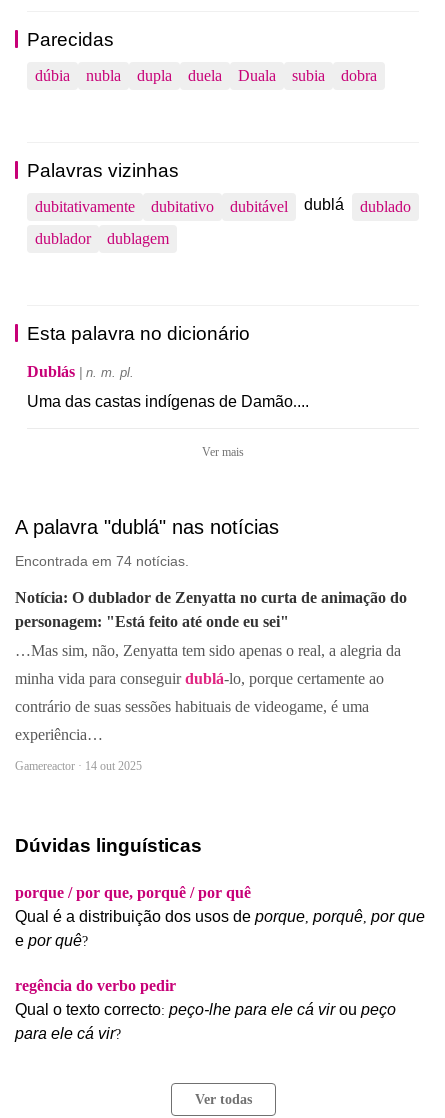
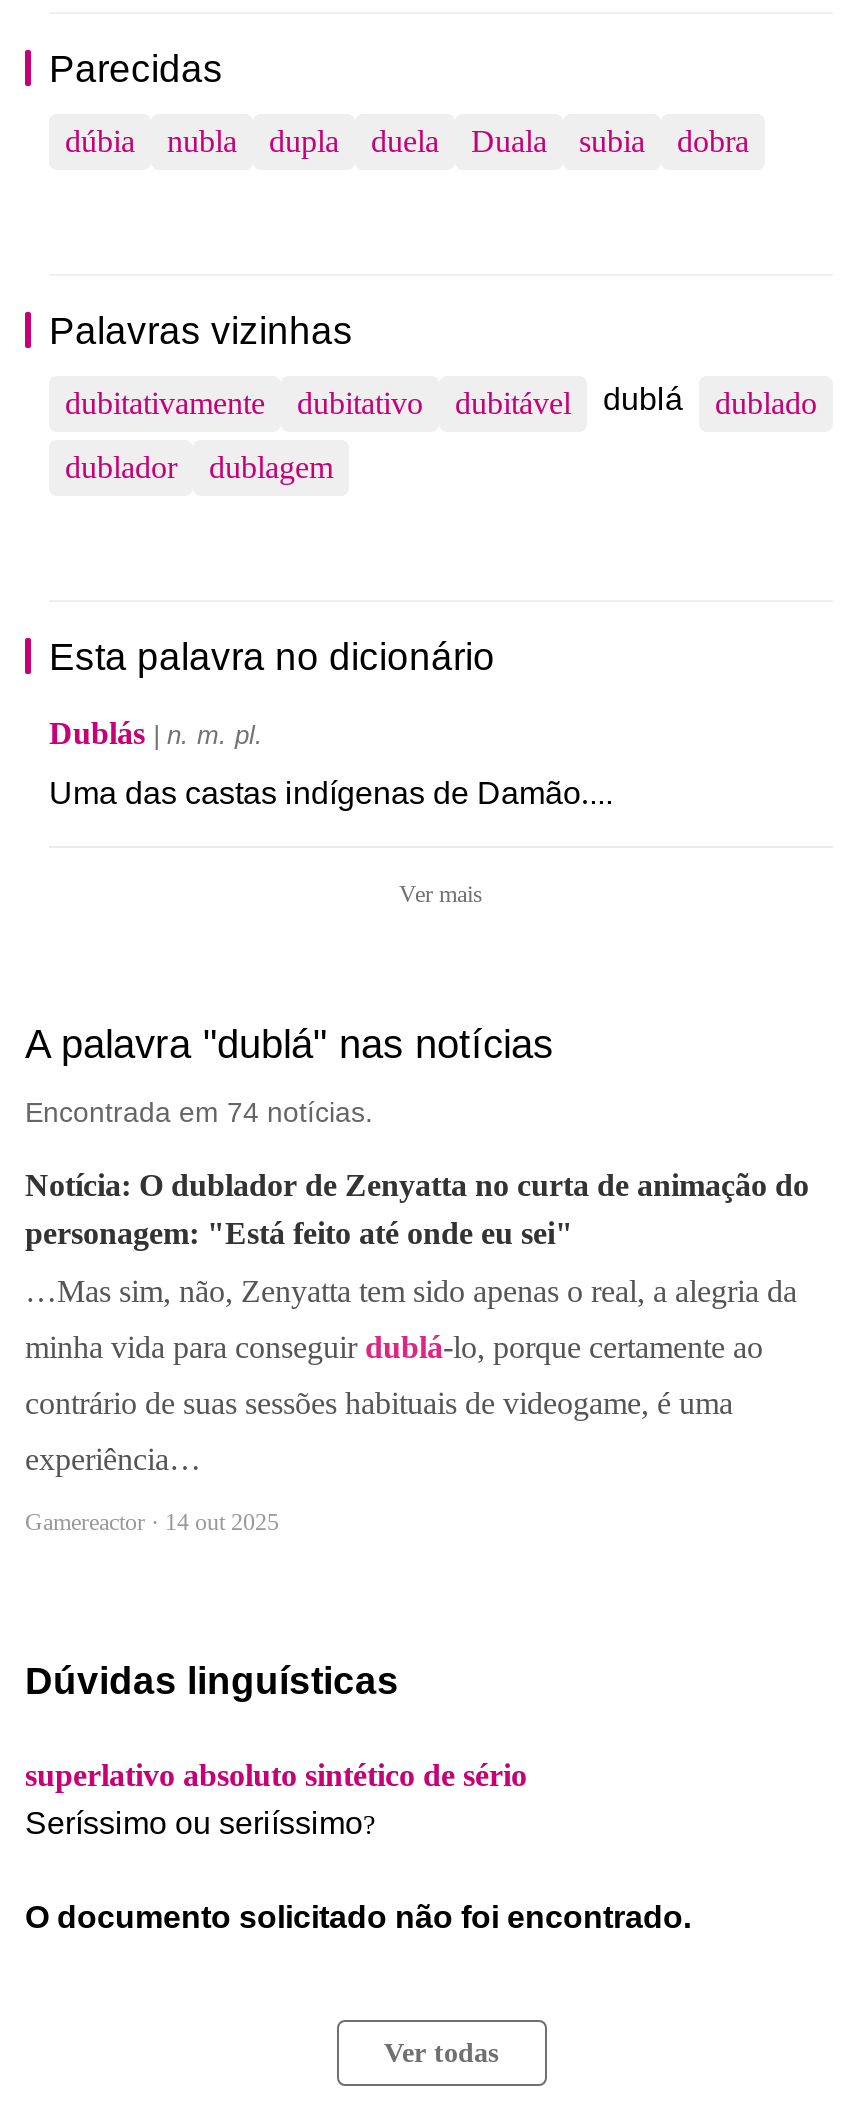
- porque / por que, porquê / por quê
- Qual é a distribuição dos usos de porque, porquê, por que
- e por quê?
+ superlativo absoluto sintético de sério
+ Seríssimo ou seriíssimo?

- regência do verbo pedir
- Qual o texto correcto: peço-lhe para ele cá vir ou peço
- para ele cá vir?
+ O documento solicitado não foi encontrado.
